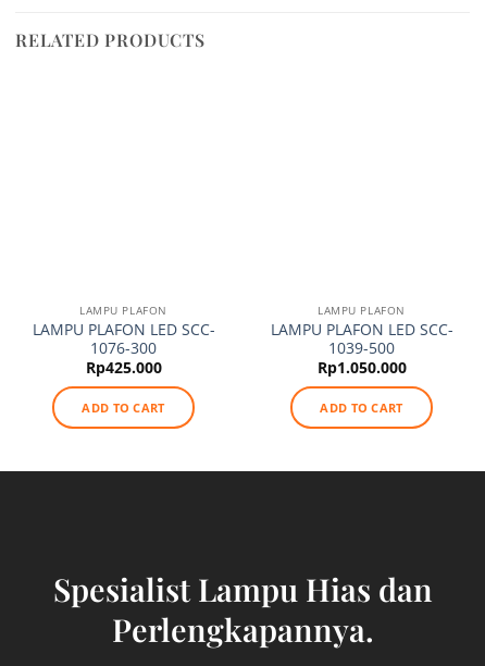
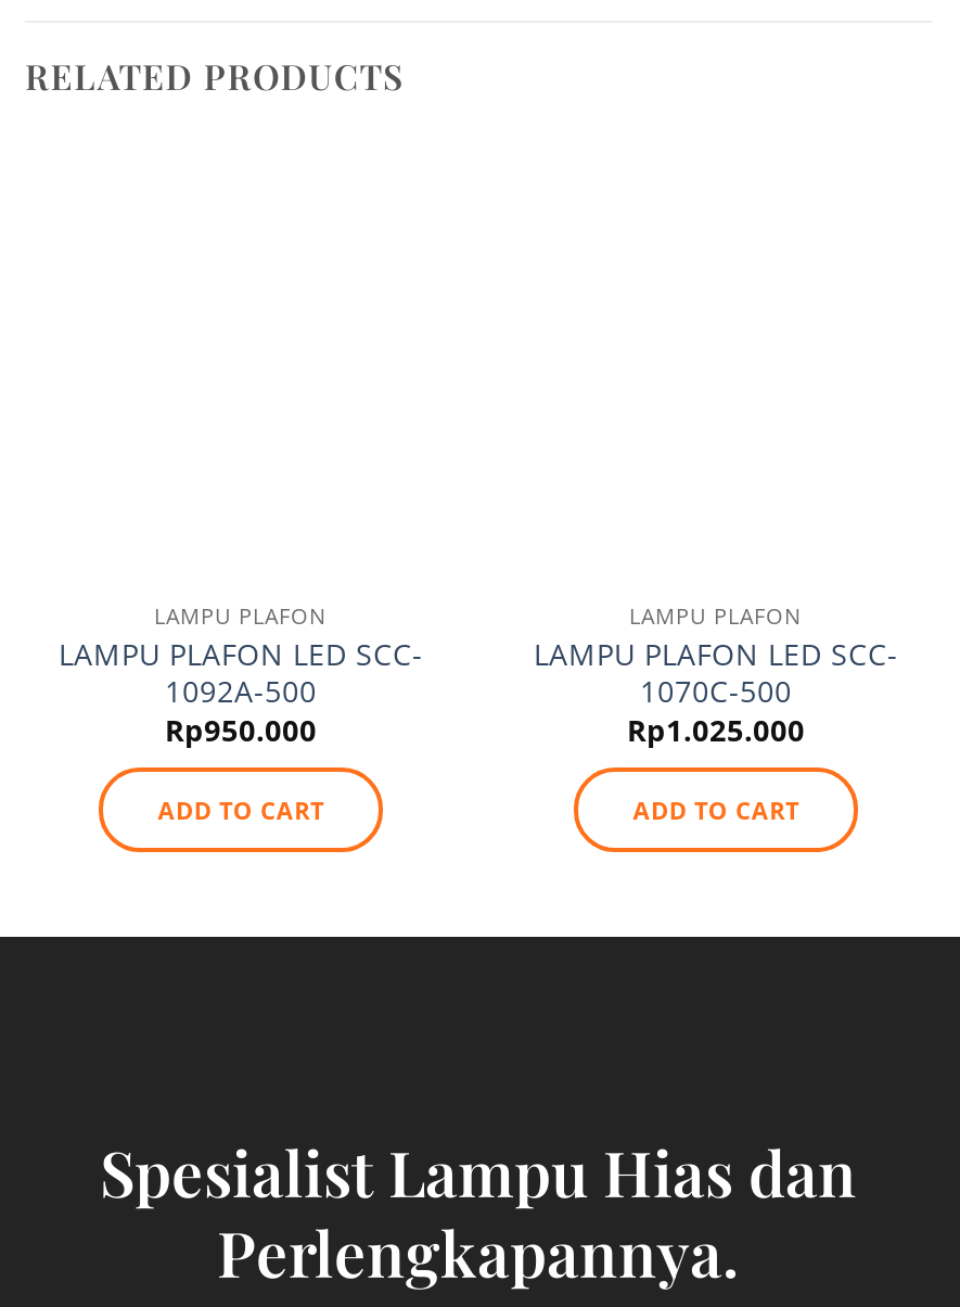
- 1076-300
- Rp425.000
+ 1092A-500
+ Rp950.000

- 1039-500
- Rp1.050.000
+ 1070C-500
+ Rp1.025.000
